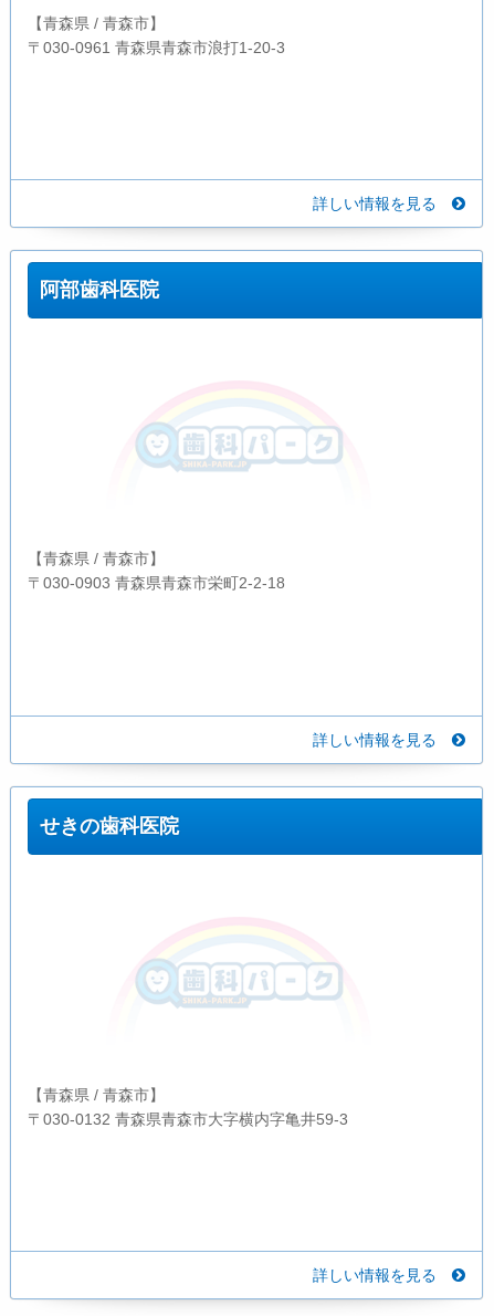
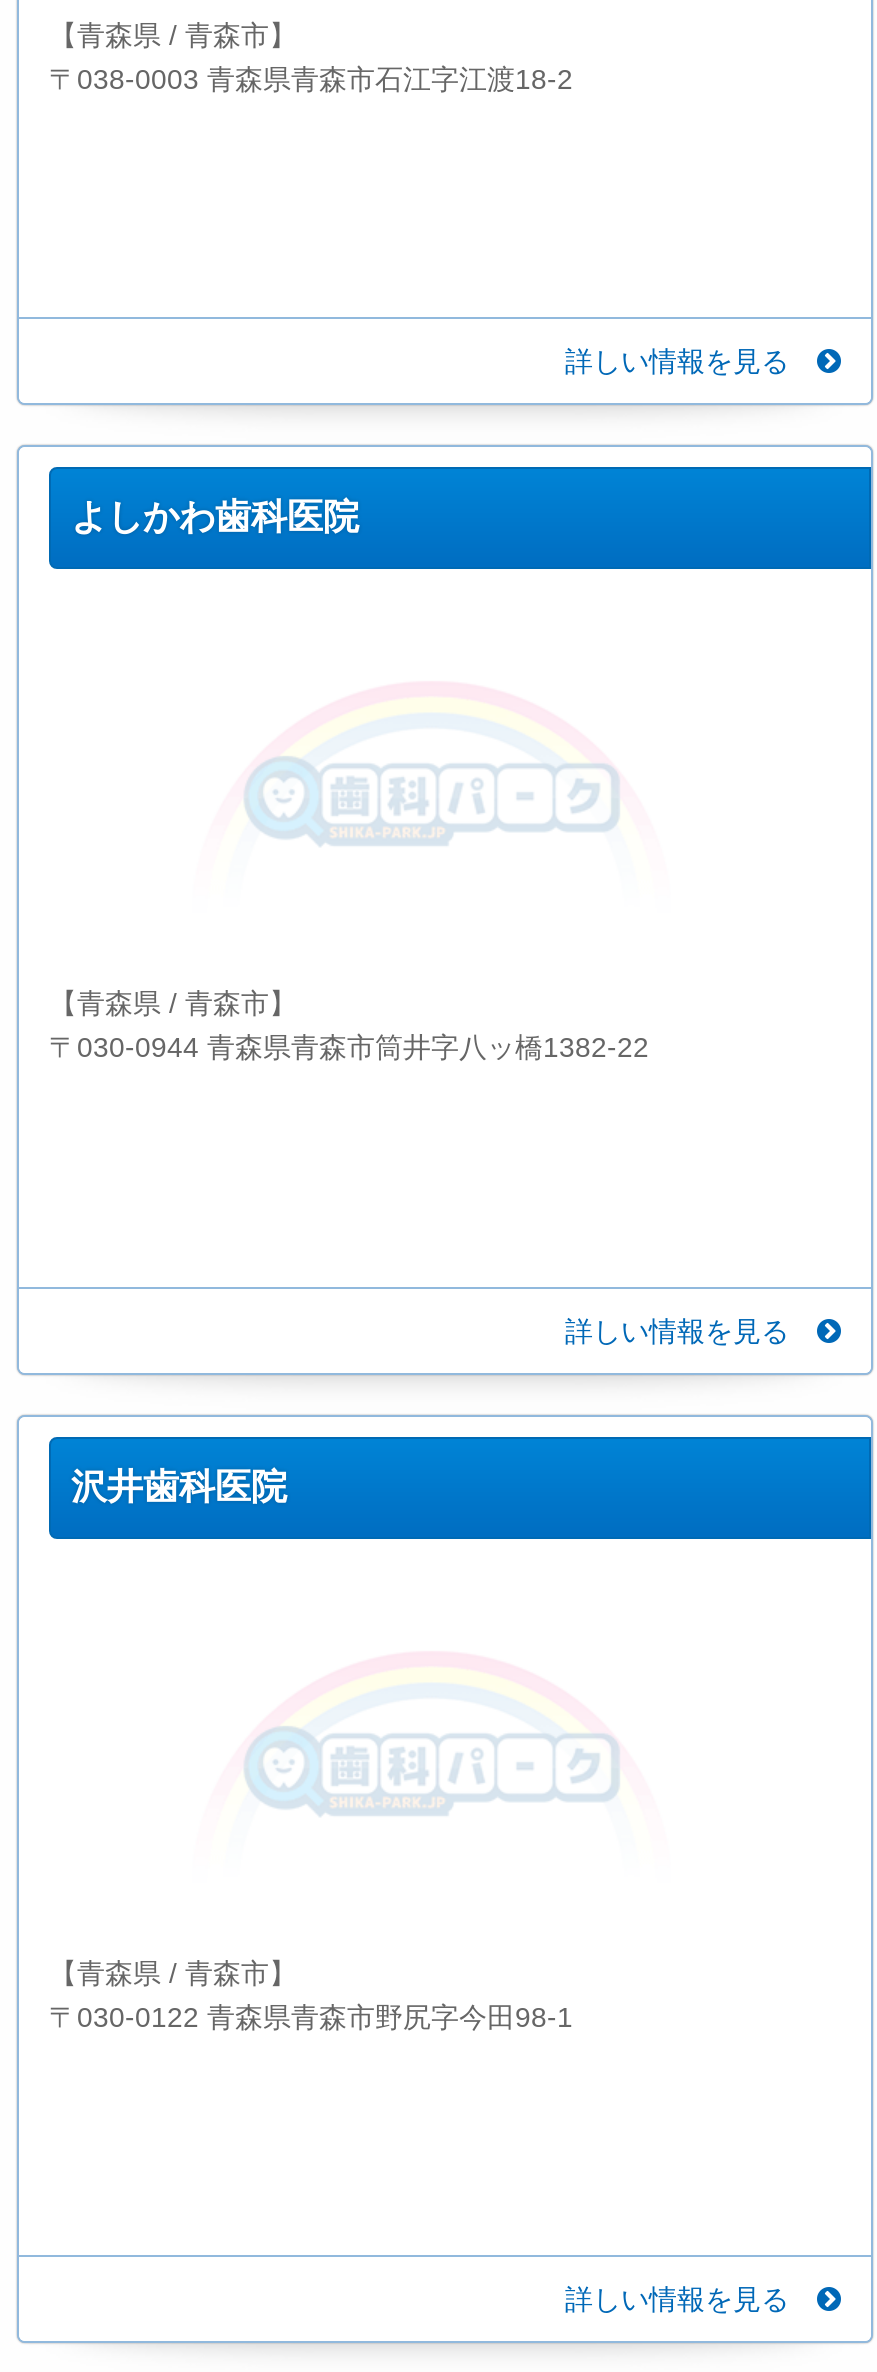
- 〒030-0961 青森県青森市浪打1-20-3
+ 〒038-0003 青森県青森市石江字江渡18-2

- 阿部歯科医院
+ よしかわ歯科医院

- 〒030-0903 青森県青森市栄町2-2-18
+ 〒030-0944 青森県青森市筒井字八ッ橋1382-22

- せきの歯科医院
+ 沢井歯科医院

- 〒030-0132 青森県青森市大字横内字亀井59-3
+ 〒030-0122 青森県青森市野尻字今田98-1
